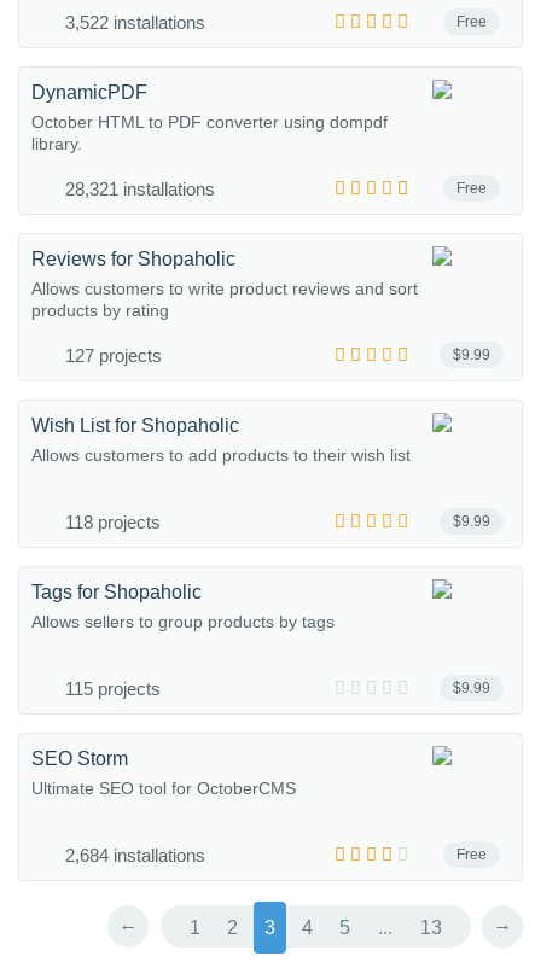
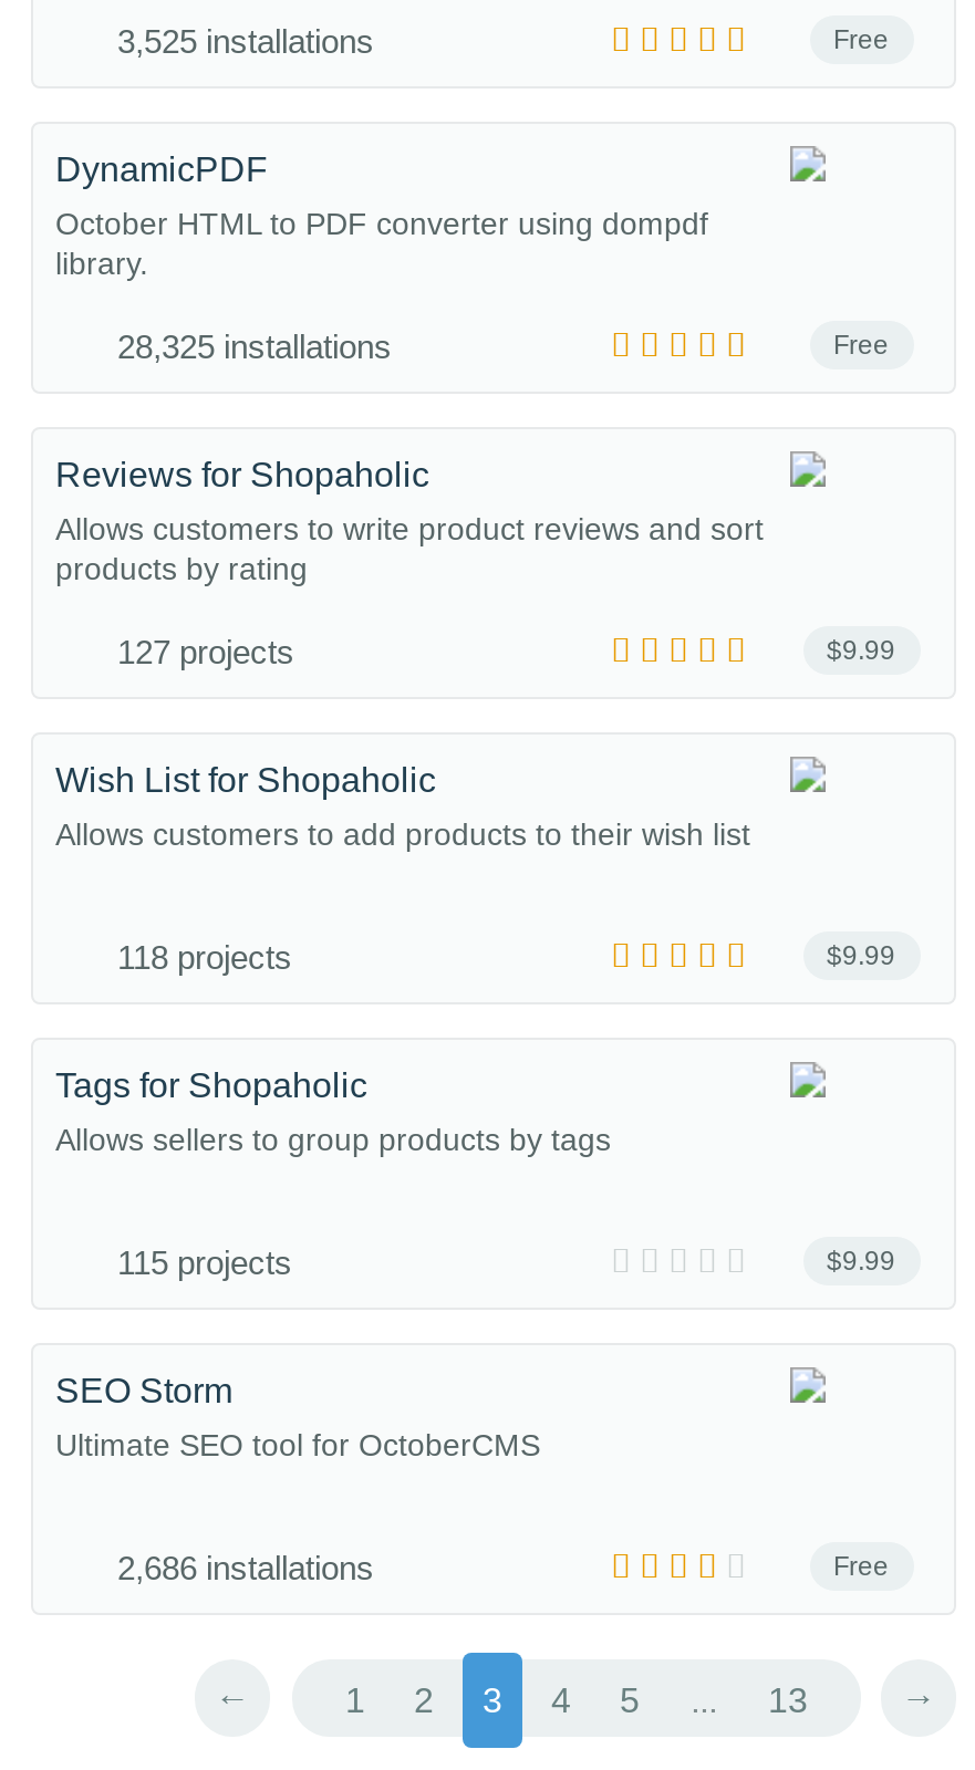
- 3,522 installations
+ 3,525 installations

- 28,321 installations
+ 28,325 installations

- 2,684 installations
+ 2,686 installations
